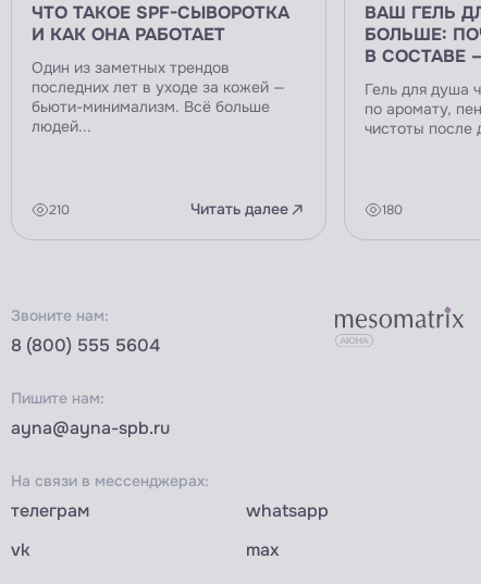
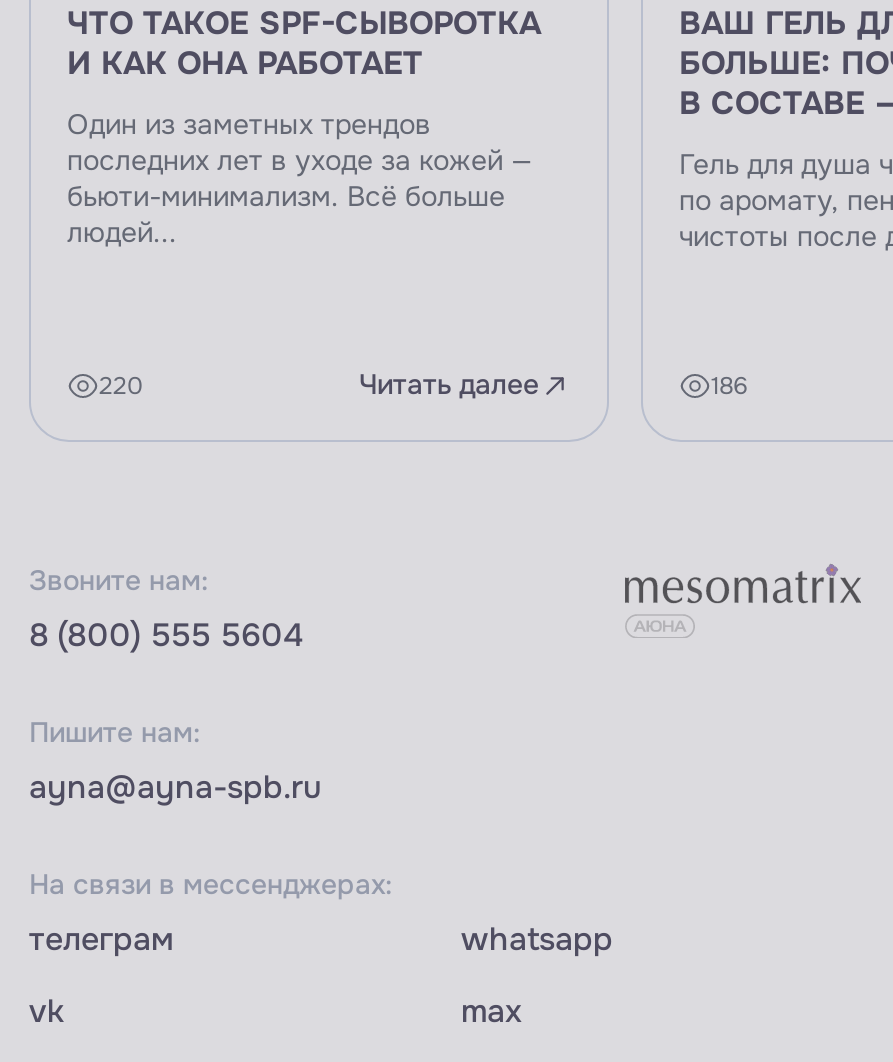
- 210
+ 220

- 180
+ 186
